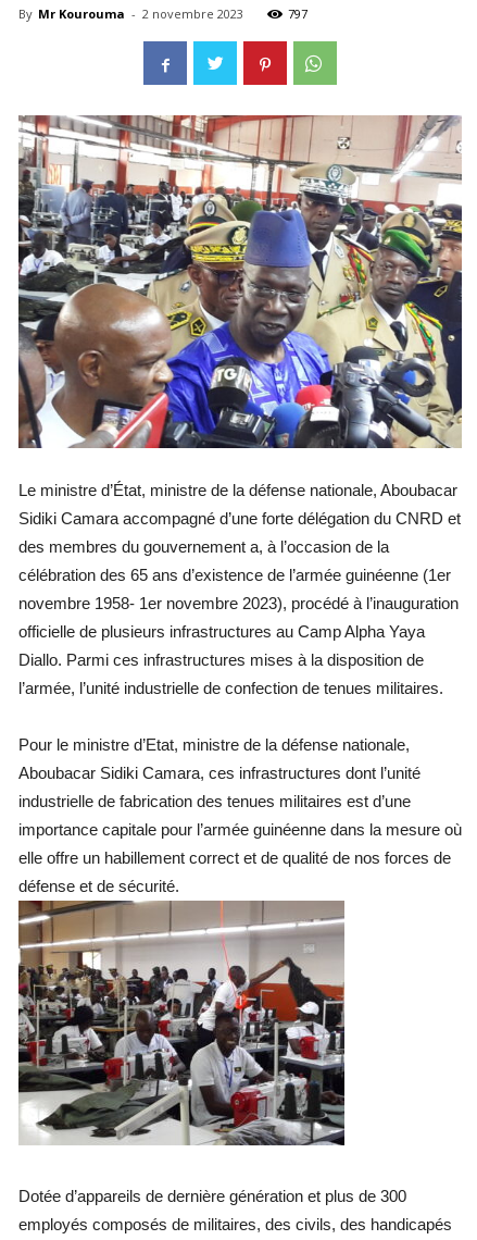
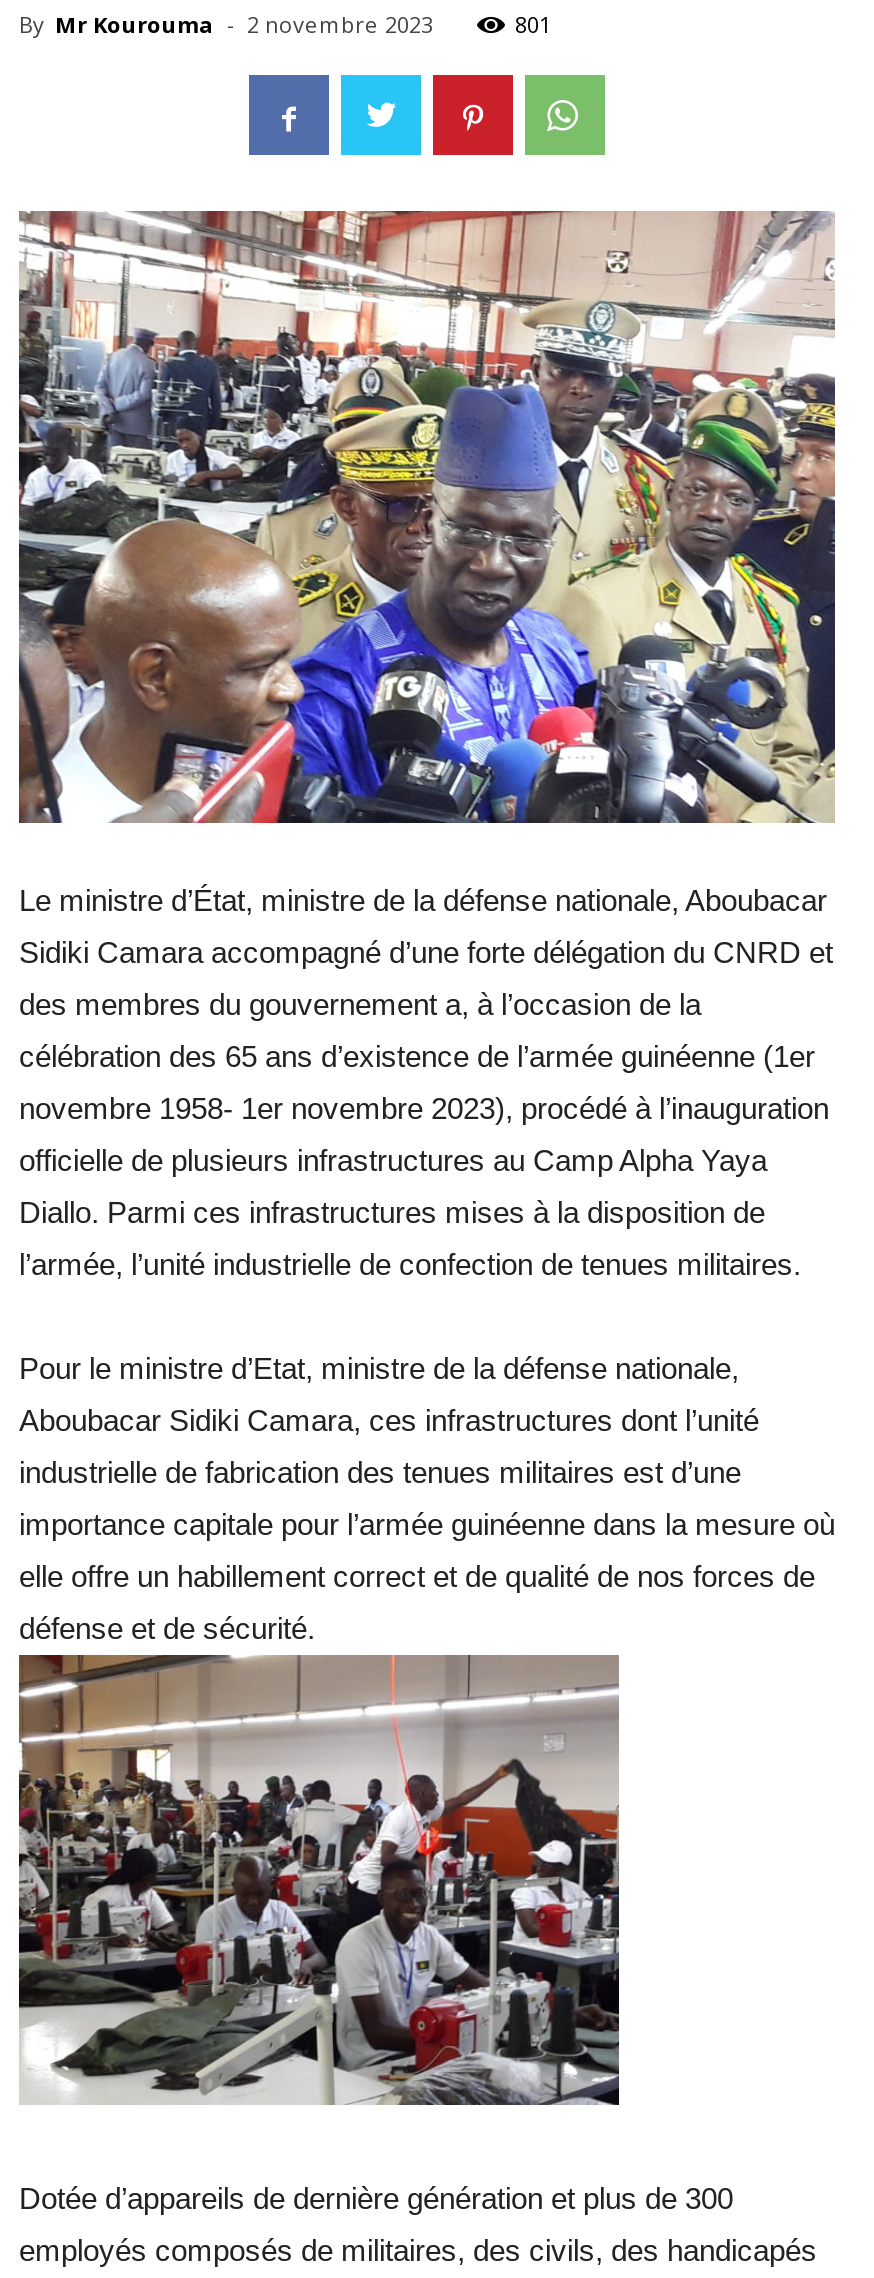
- 797
+ 801
